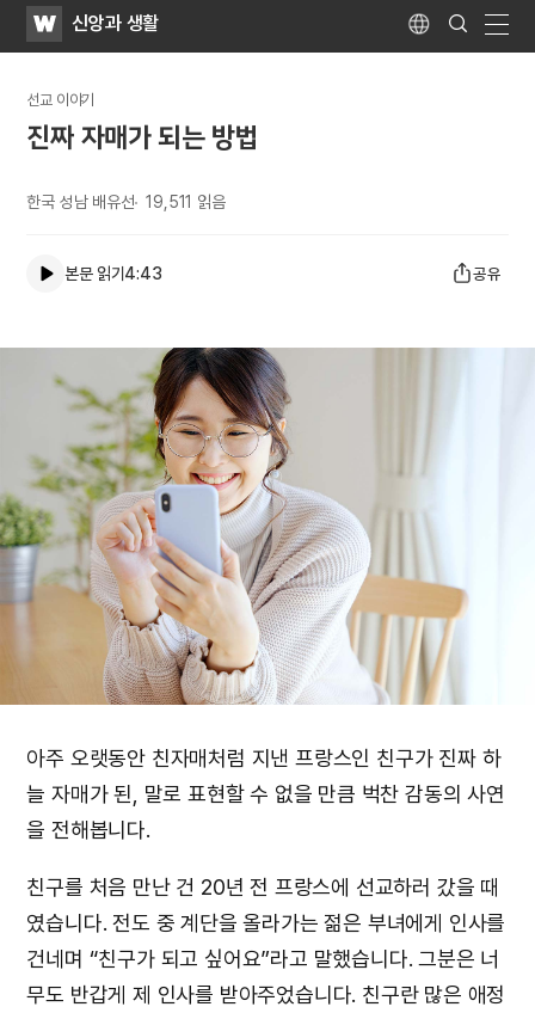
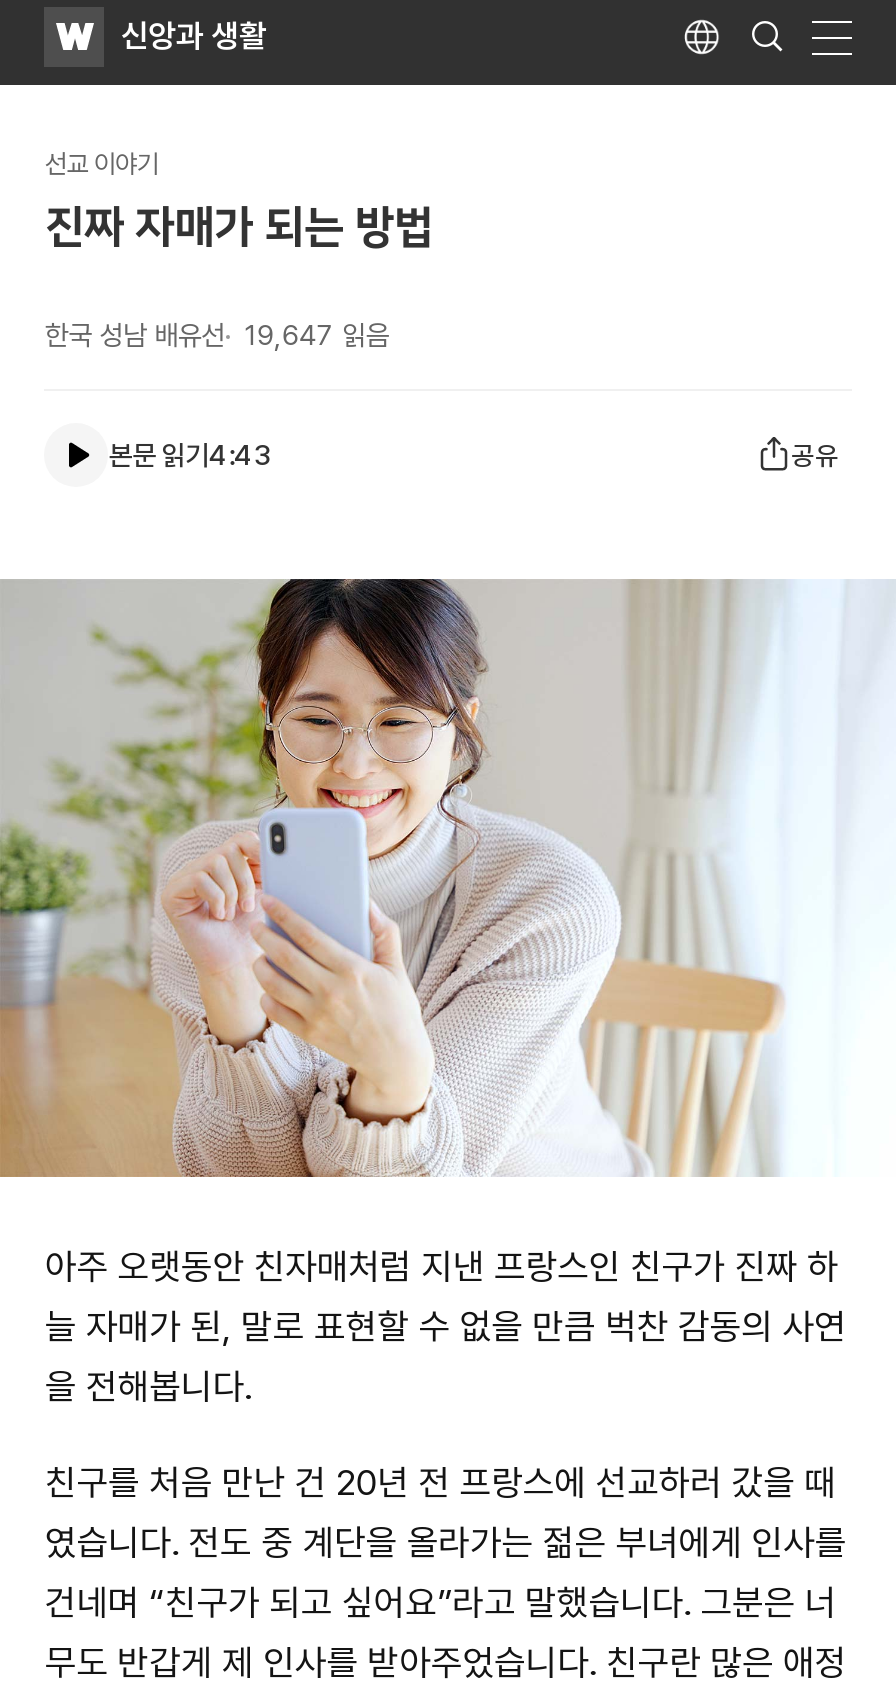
- 한국 성남 배유선 19,511 읽음
+ 한국 성남 배유선 19,647 읽음
